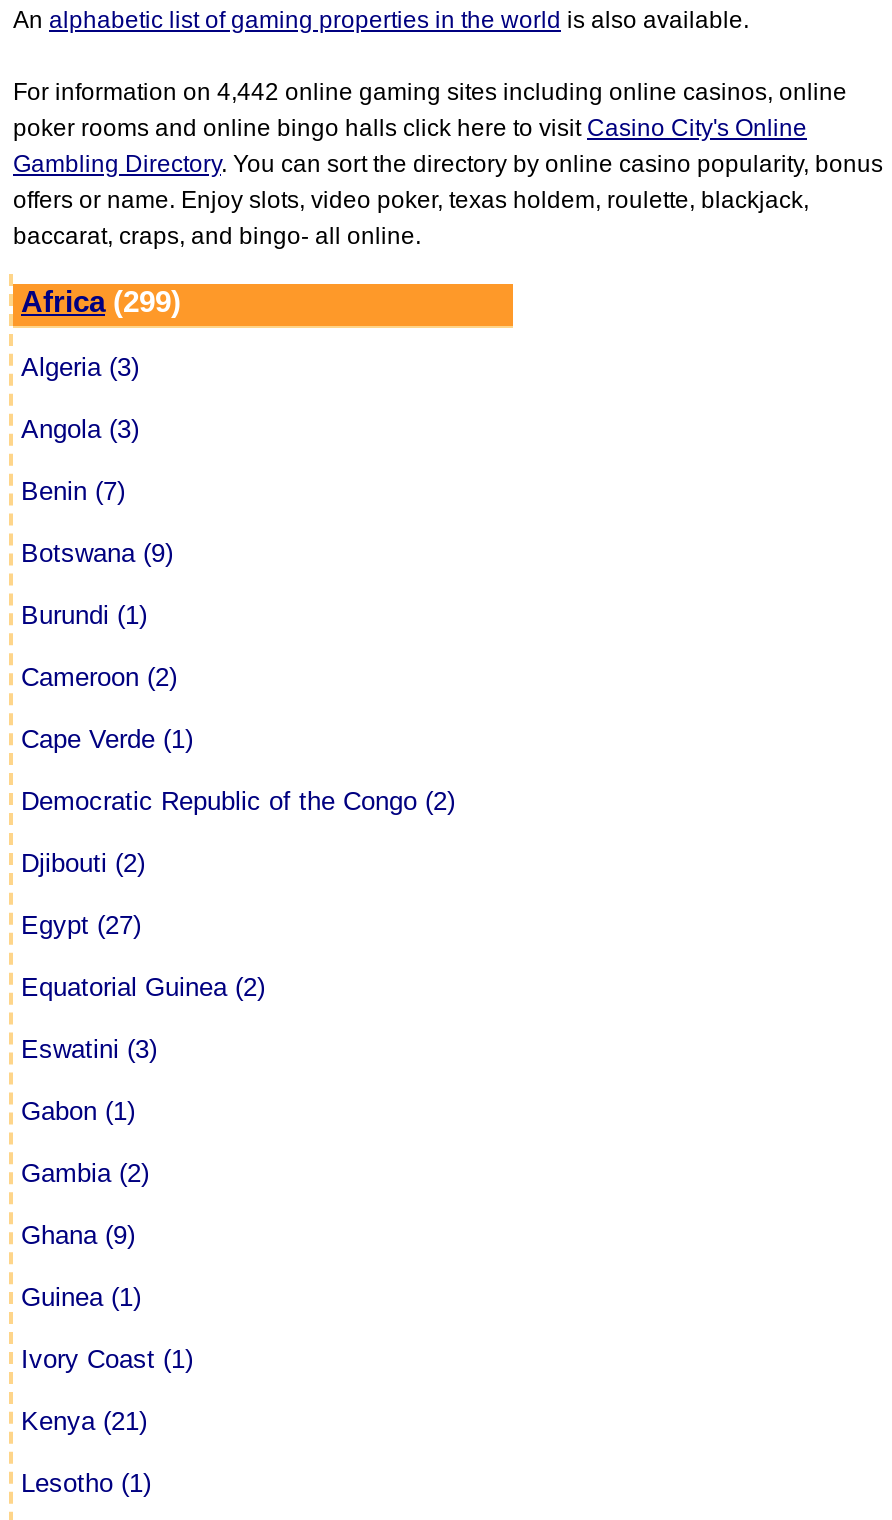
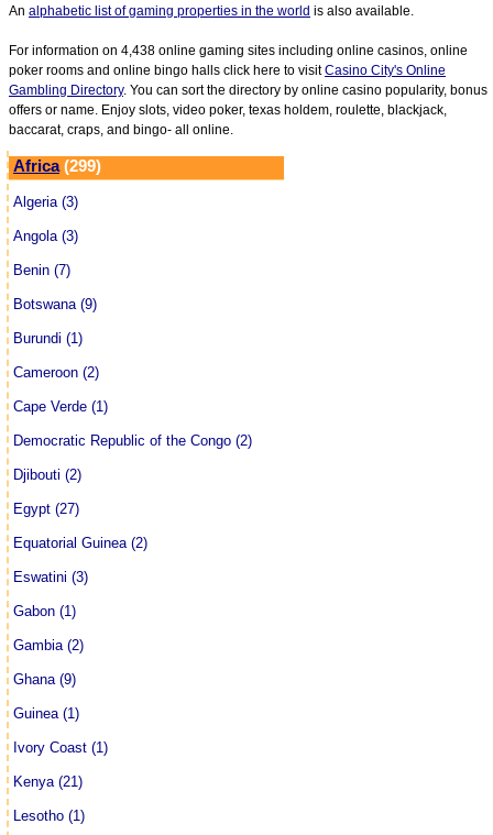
- For information on 4,442 online gaming sites including online casinos, online
+ For information on 4,438 online gaming sites including online casinos, online
